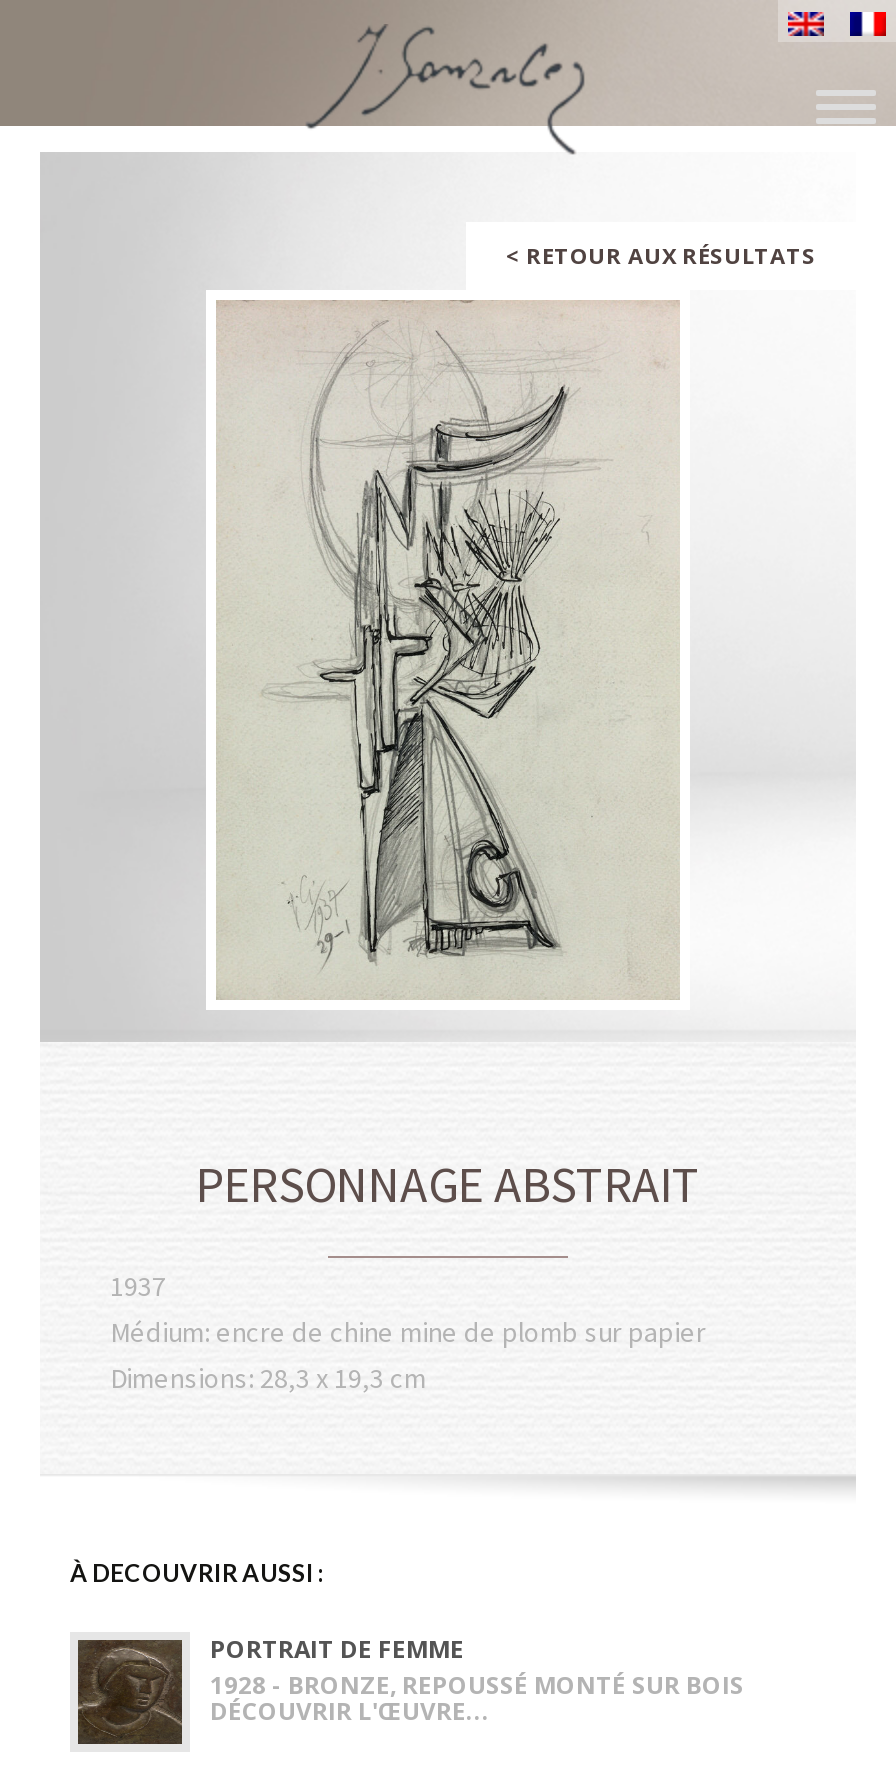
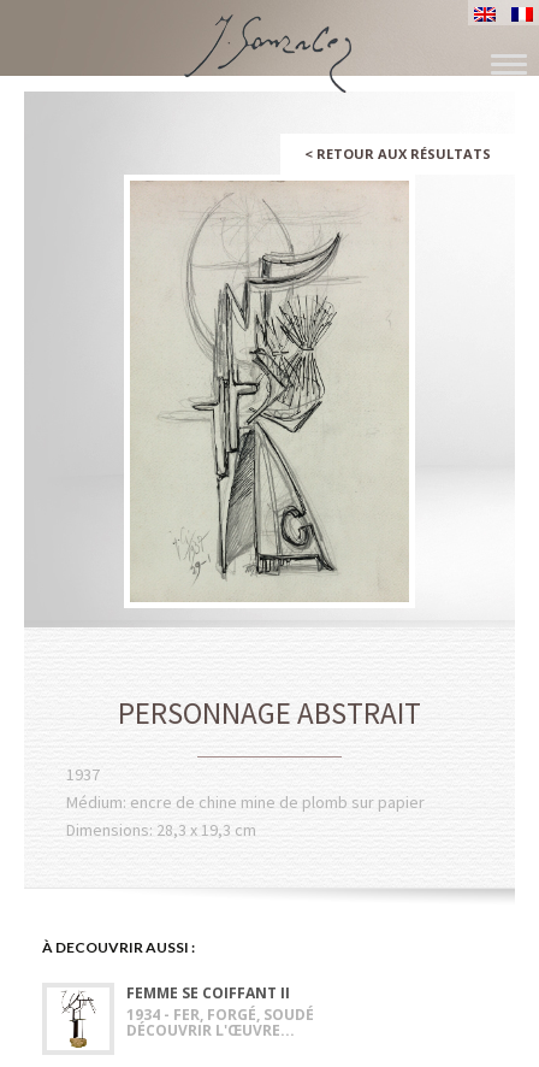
- [image]
- PORTRAIT DE FEMME
- 1928 - BRONZE, REPOUSSÉ MONTÉ SUR BOIS
+ [image]
+ FEMME SE COIFFANT II
+ 1934 - FER, FORGÉ, SOUDÉ
